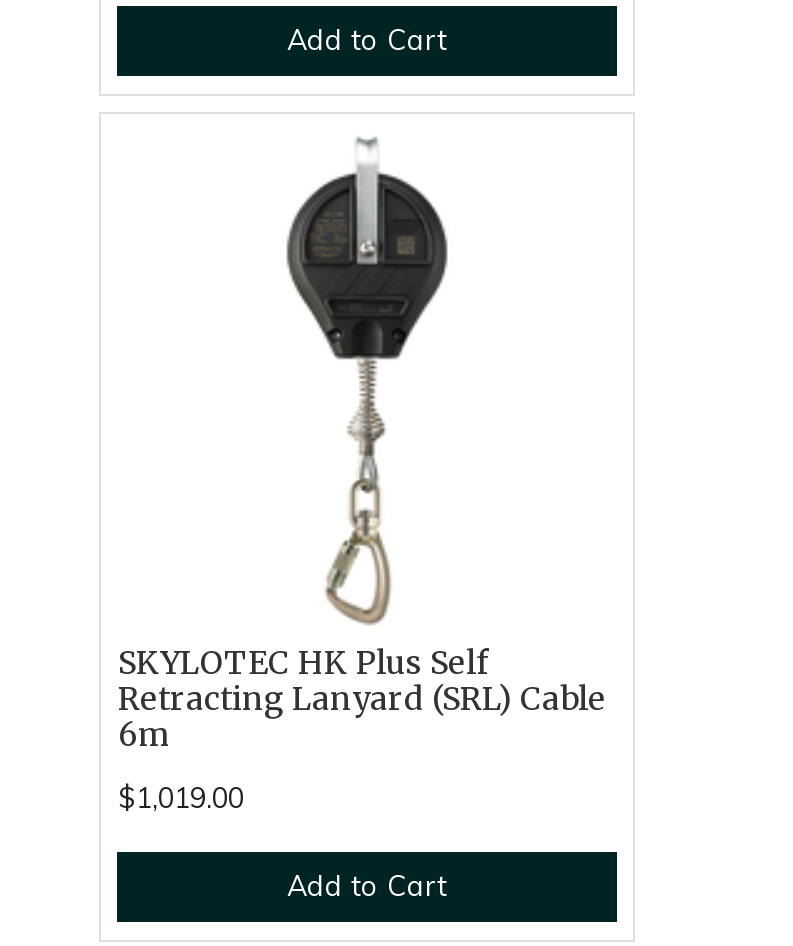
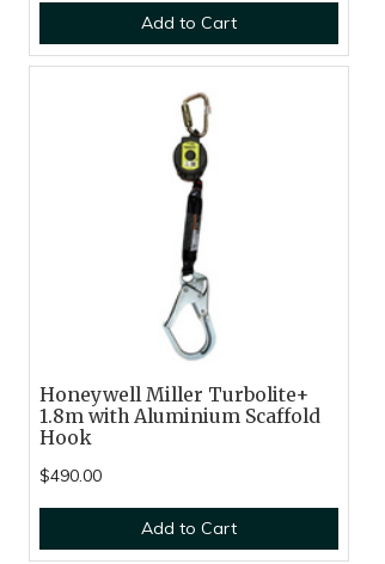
- [image]
- SKYLOTEC HK Plus Self
- Retracting Lanyard (SRL) Cable
- 6m
+ [image]
+ Honeywell Miller Turbolite+
+ 1.8m with Aluminium Scaffold
+ Hook

- $1,019.00
+ $490.00
